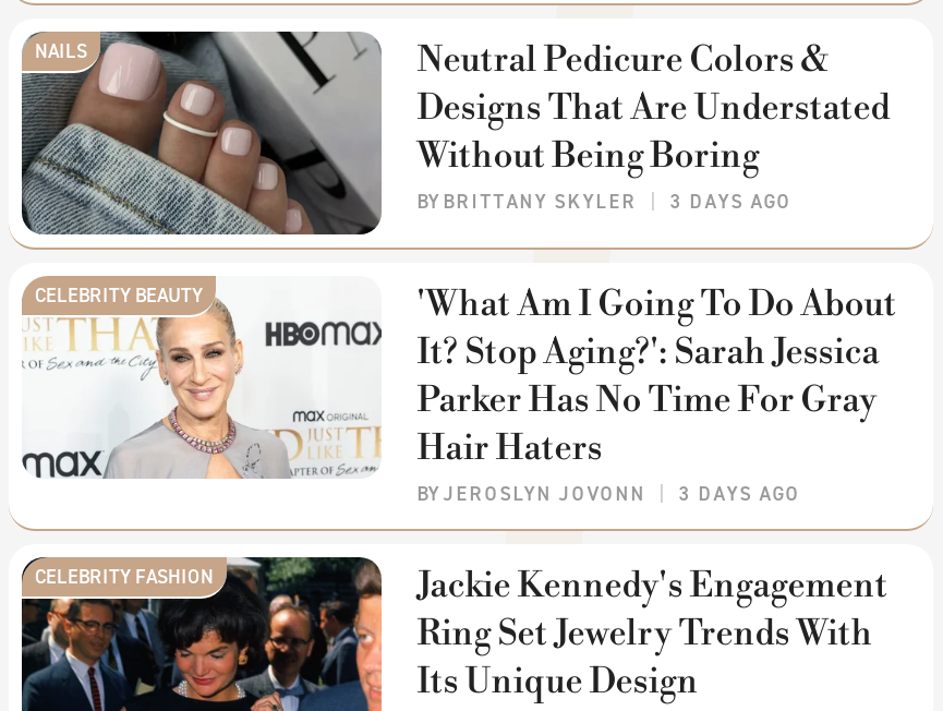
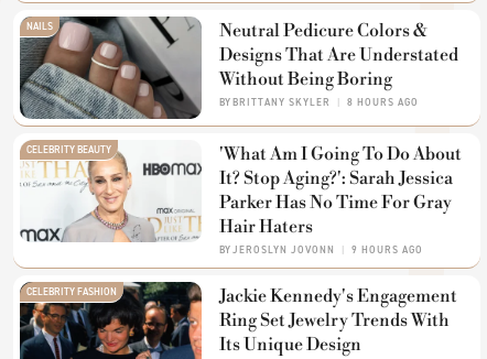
- BY BRITTANY SKYLER 3 DAYS AGO
+ BY BRITTANY SKYLER 8 HOURS AGO

- BY JEROSLYN JOVONN 3 DAYS AGO
+ BY JEROSLYN JOVONN 9 HOURS AGO
